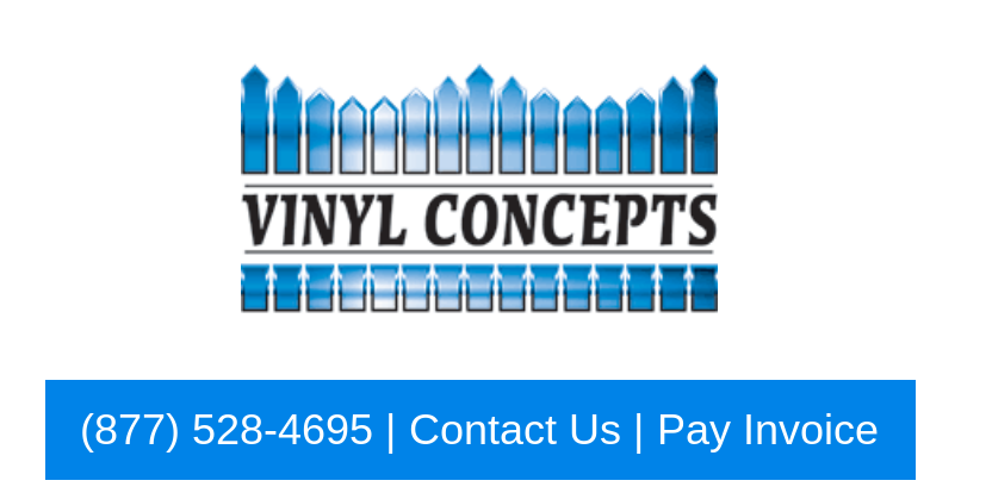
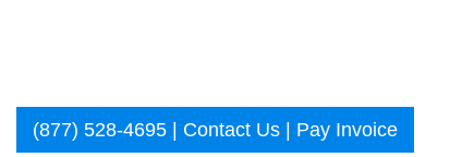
- [image]
